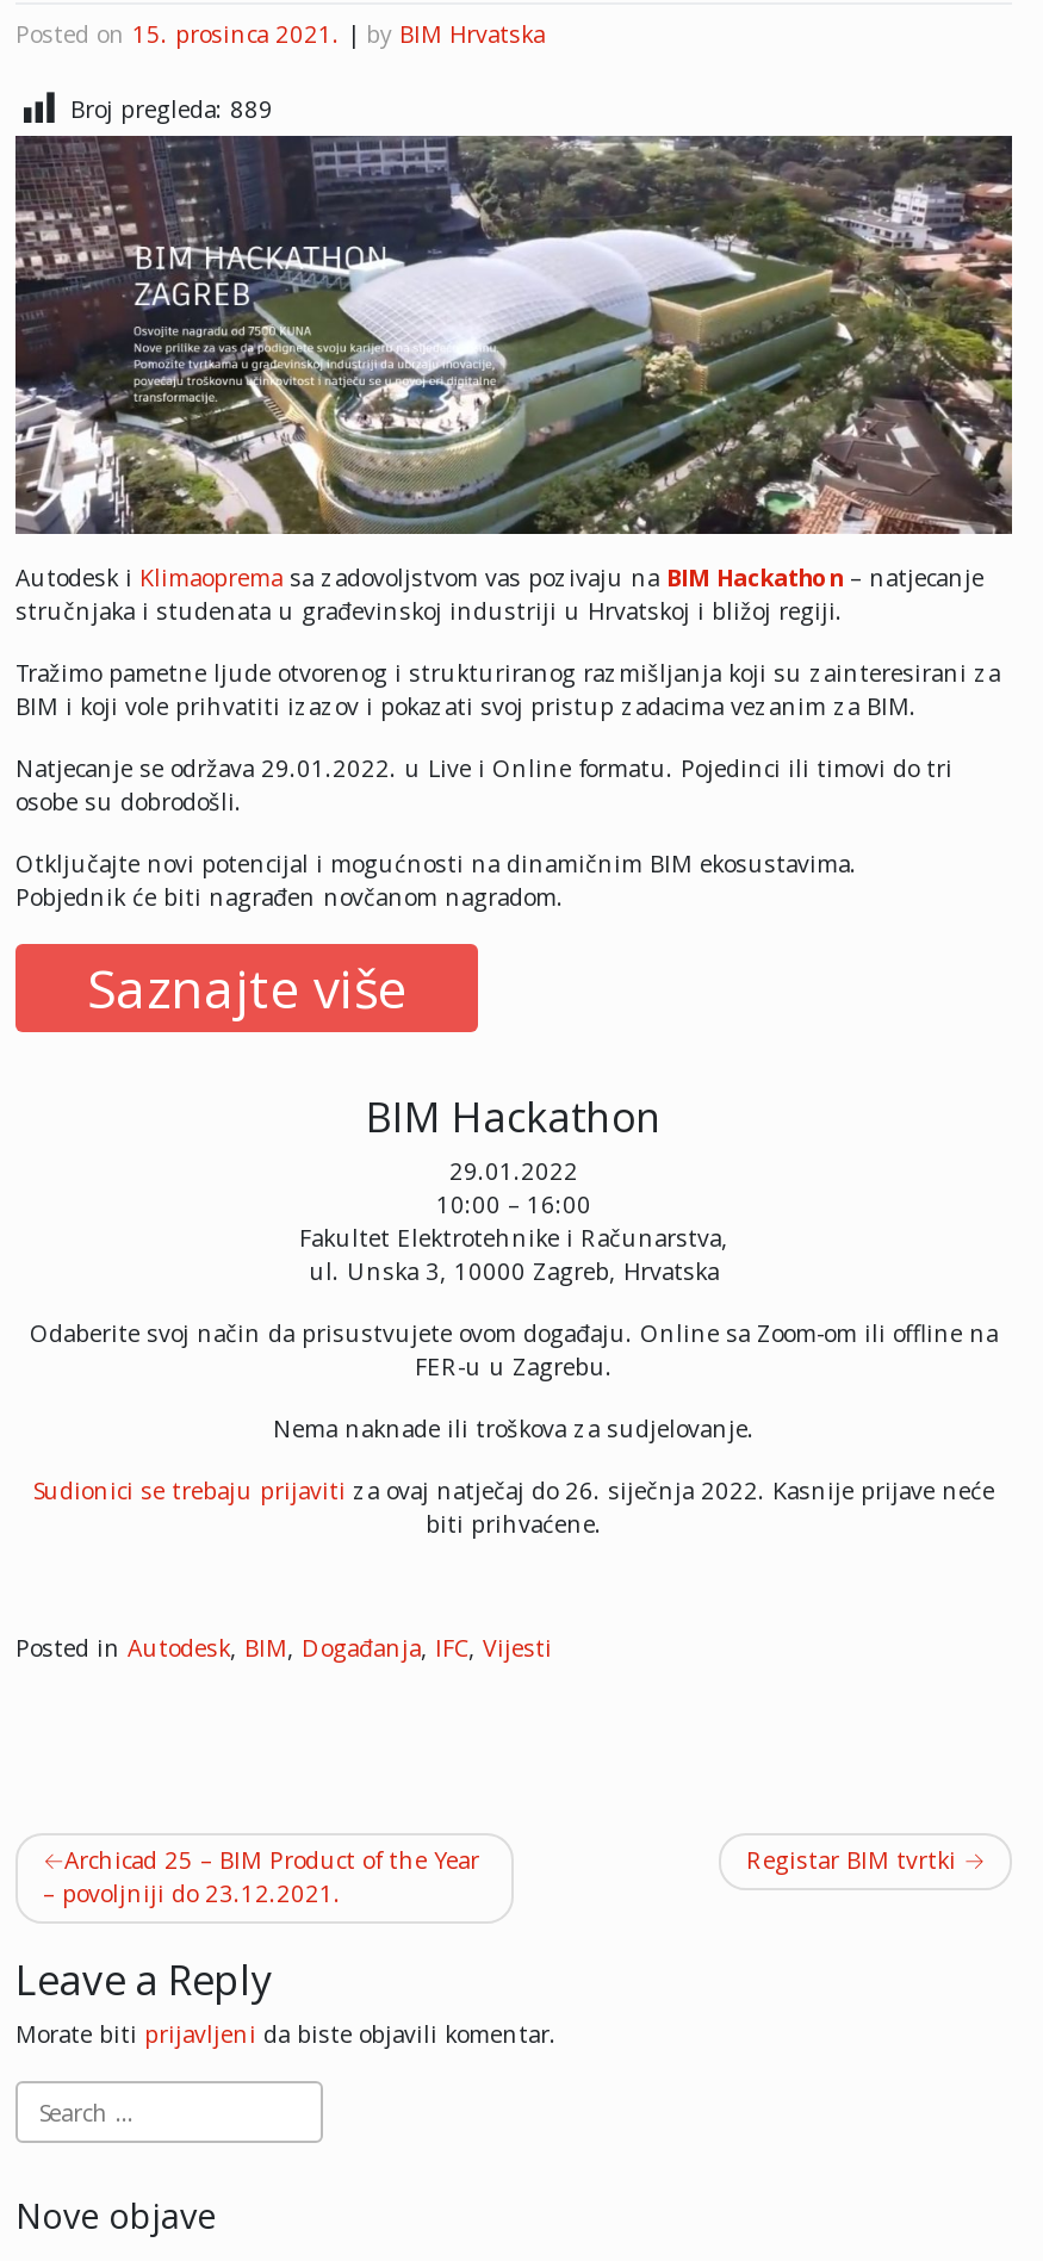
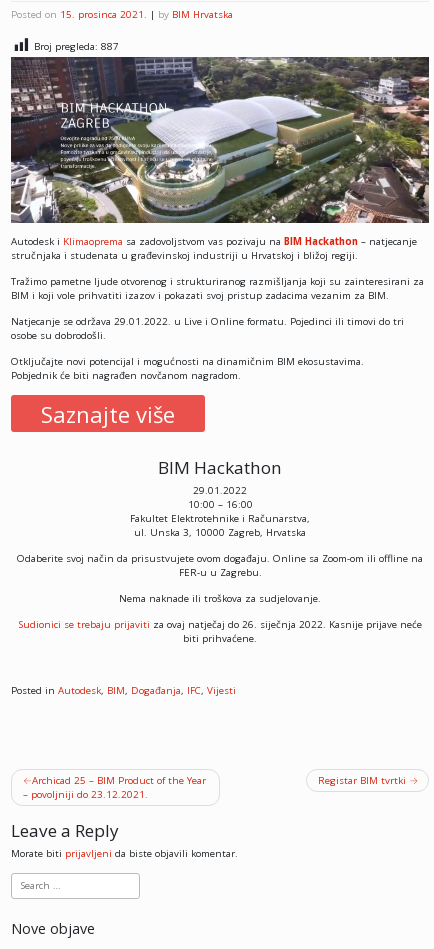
- Broj pregleda: 889
+ Broj pregleda: 887
